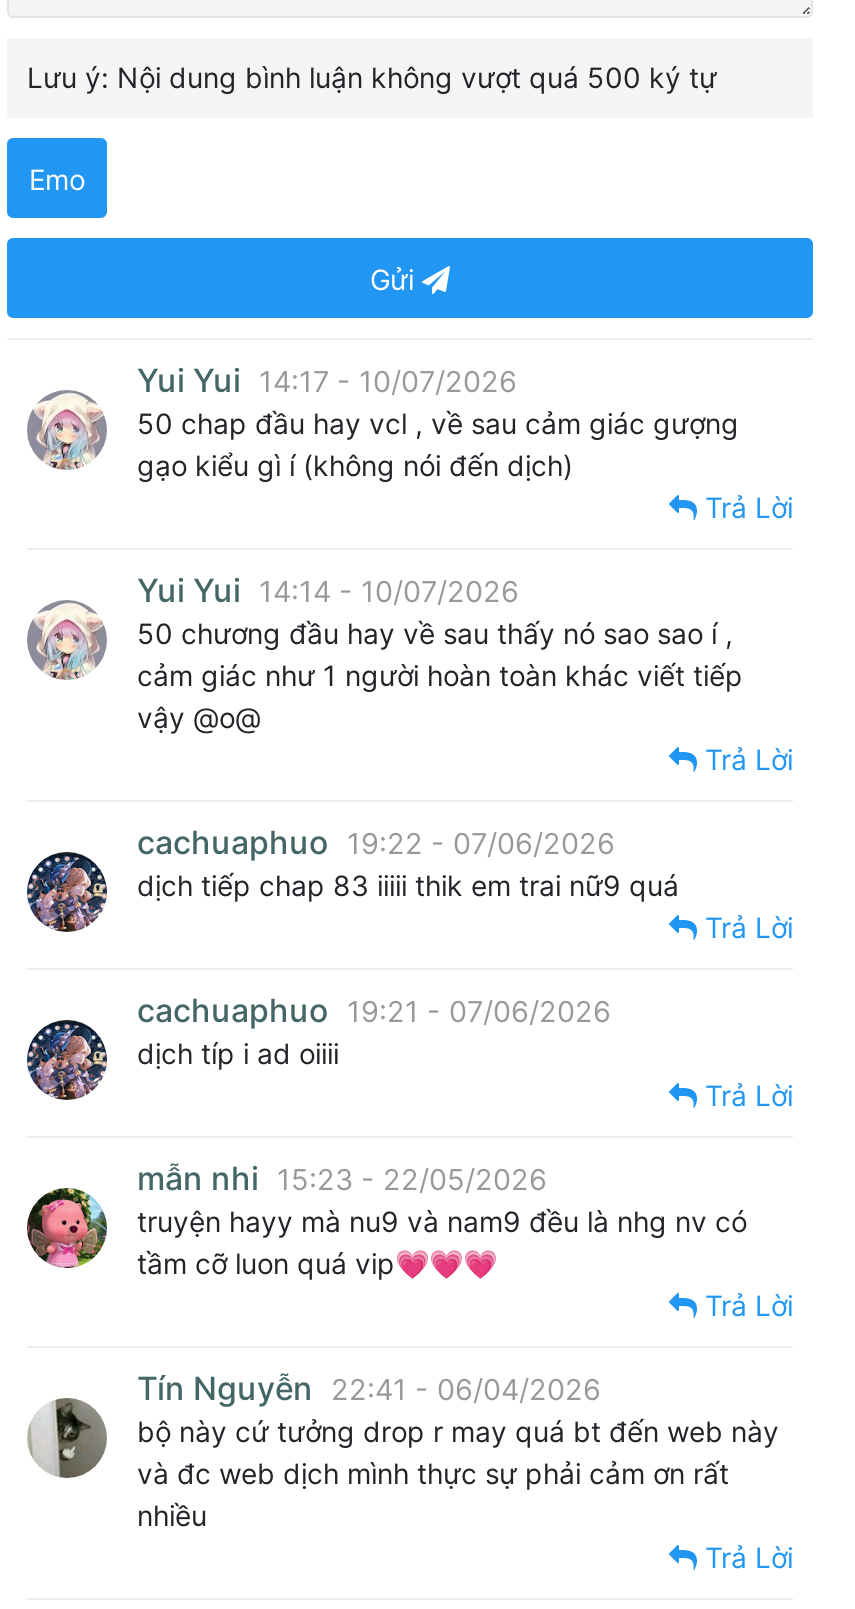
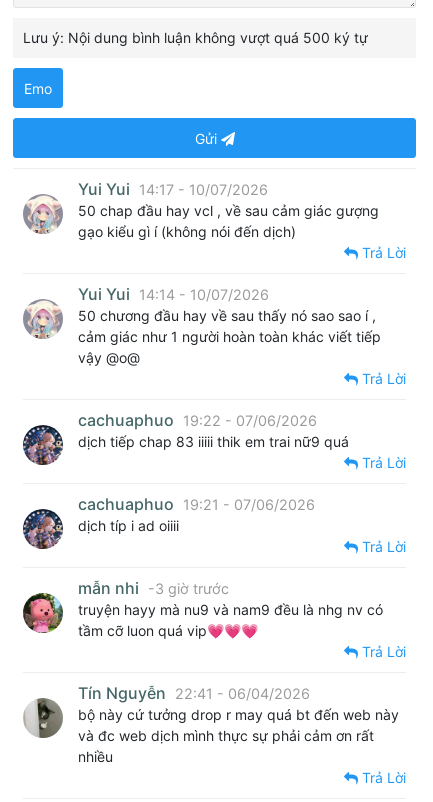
- mẫn nhi 15:23 - 22/05/2026
+ mẫn nhi -3 giờ trước
